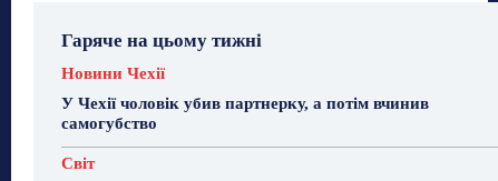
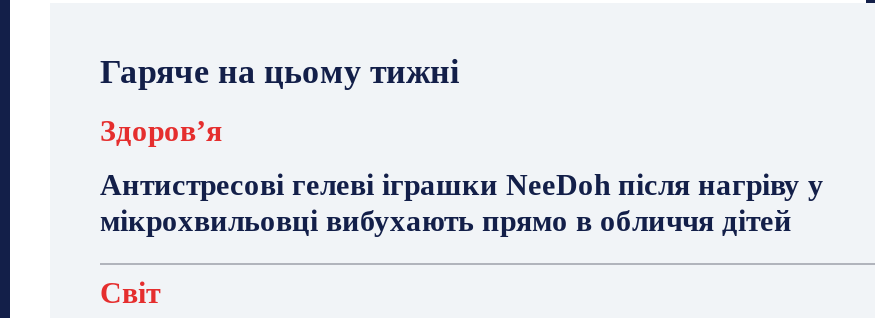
- Новини Чехії
+ Здоровʼя

- У Чехії чоловік убив партнерку, а потім вчинив
- самогубство
+ Антистресові гелеві іграшки NeeDoh після нагріву у
+ мікрохвильовці вибухають прямо в обличчя дітей
